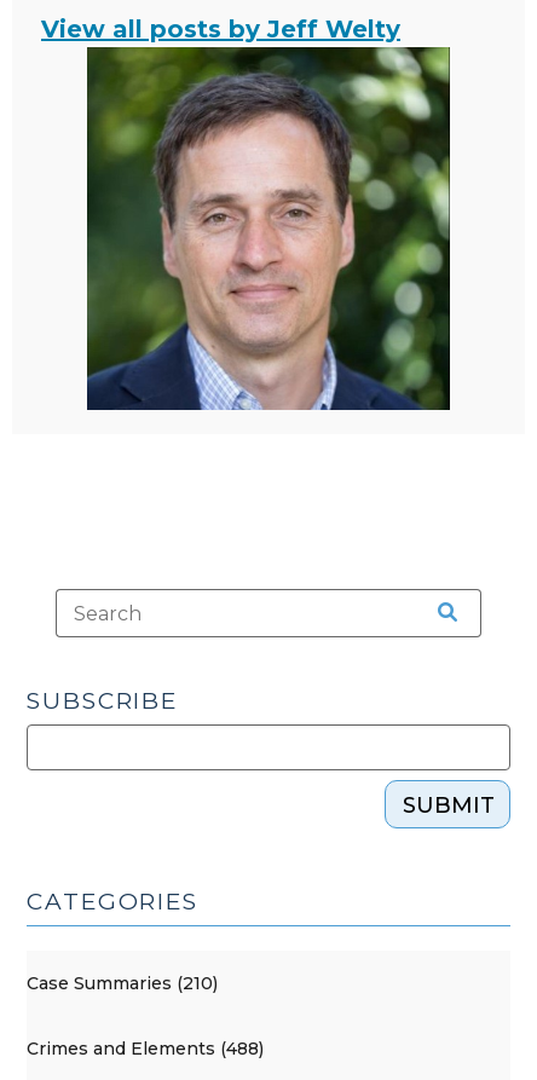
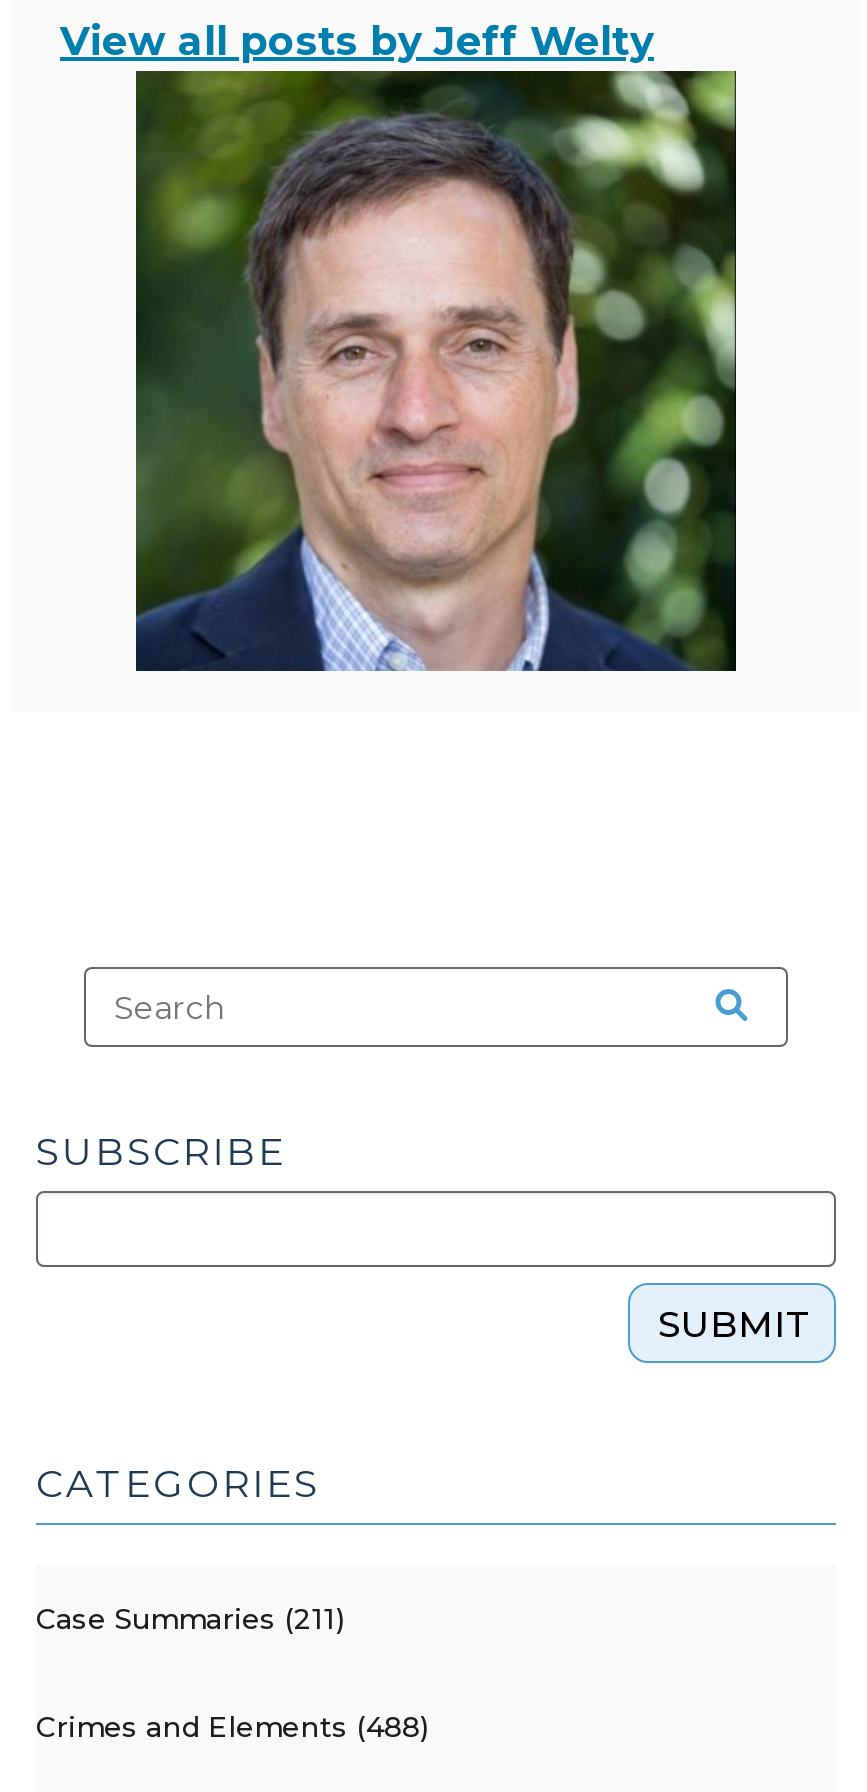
- Case Summaries (210)
+ Case Summaries (211)
